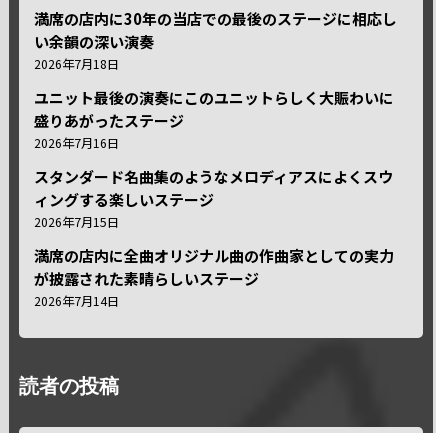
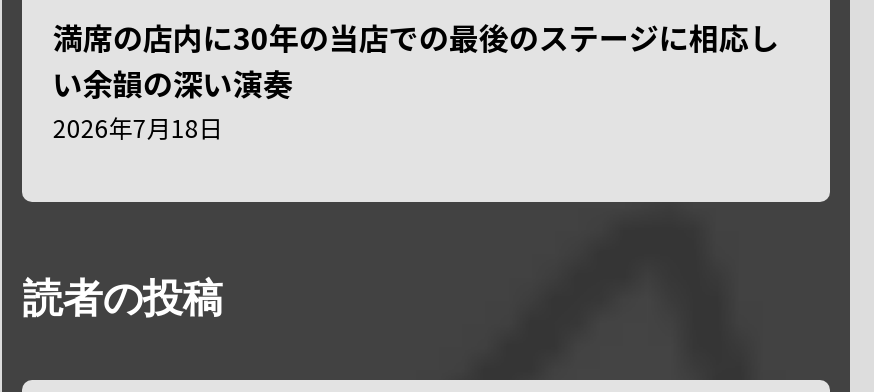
- ユニット最後の演奏にこのユニットらしく大賑わいに
- 盛りあがったステージ
- 2026年7月16日
- スタンダード名曲集のようなメロディアスによくスウ
- ィングする楽しいステージ
- 2026年7月15日
- 満席の店内に全曲オリジナル曲の作曲家としての実力
- が披露された素晴らしいステージ
- 2026年7月14日
